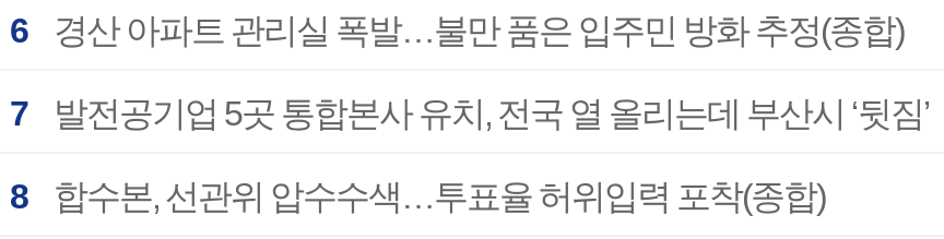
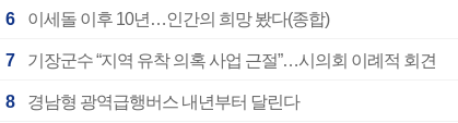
- 경산 아파트 관리실 폭발…불만 품은 입주민 방화 추정(종합)
+ 이세돌 이후 10년…인간의 희망 봤다(종합)

- 발전공기업 5곳 통합본사 유치, 전국 열 올리는데 부산시 ‘뒷짐’
+ 기장군수 “지역 유착 의혹 사업 근절”…시의회 이례적 회견

- 합수본, 선관위 압수수색…투표율 허위입력 포착(종합)
+ 경남형 광역급행버스 내년부터 달린다
